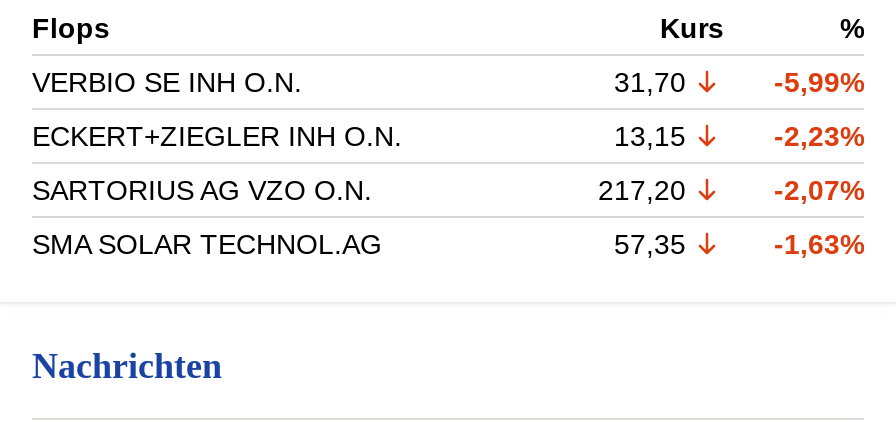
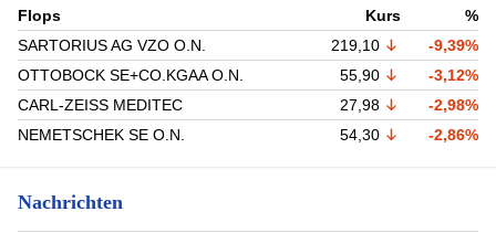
- VERBIO SE INH O.N.
- 31,70
- -5,99%
- ECKERT+ZIEGLER INH O.N.
- 13,15
- -2,23%

- 217,20
- -2,07%
- SMA SOLAR TECHNOL.AG
- 57,35
- -1,63%
+ 219,10
+ -9,39%
+ OTTOBOCK SE+CO.KGAA O.N.
+ 55,90
+ -3,12%
+ CARL-ZEISS MEDITEC
+ 27,98
+ -2,98%
+ NEMETSCHEK SE O.N.
+ 54,30
+ -2,86%

moved up: SARTORIUS AG VZO O.N.
